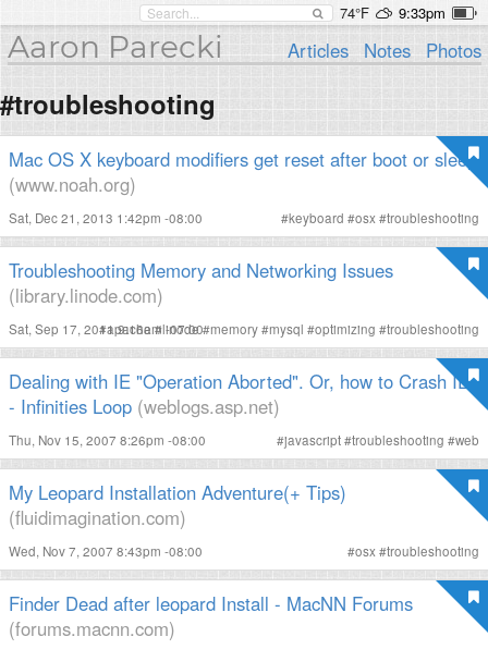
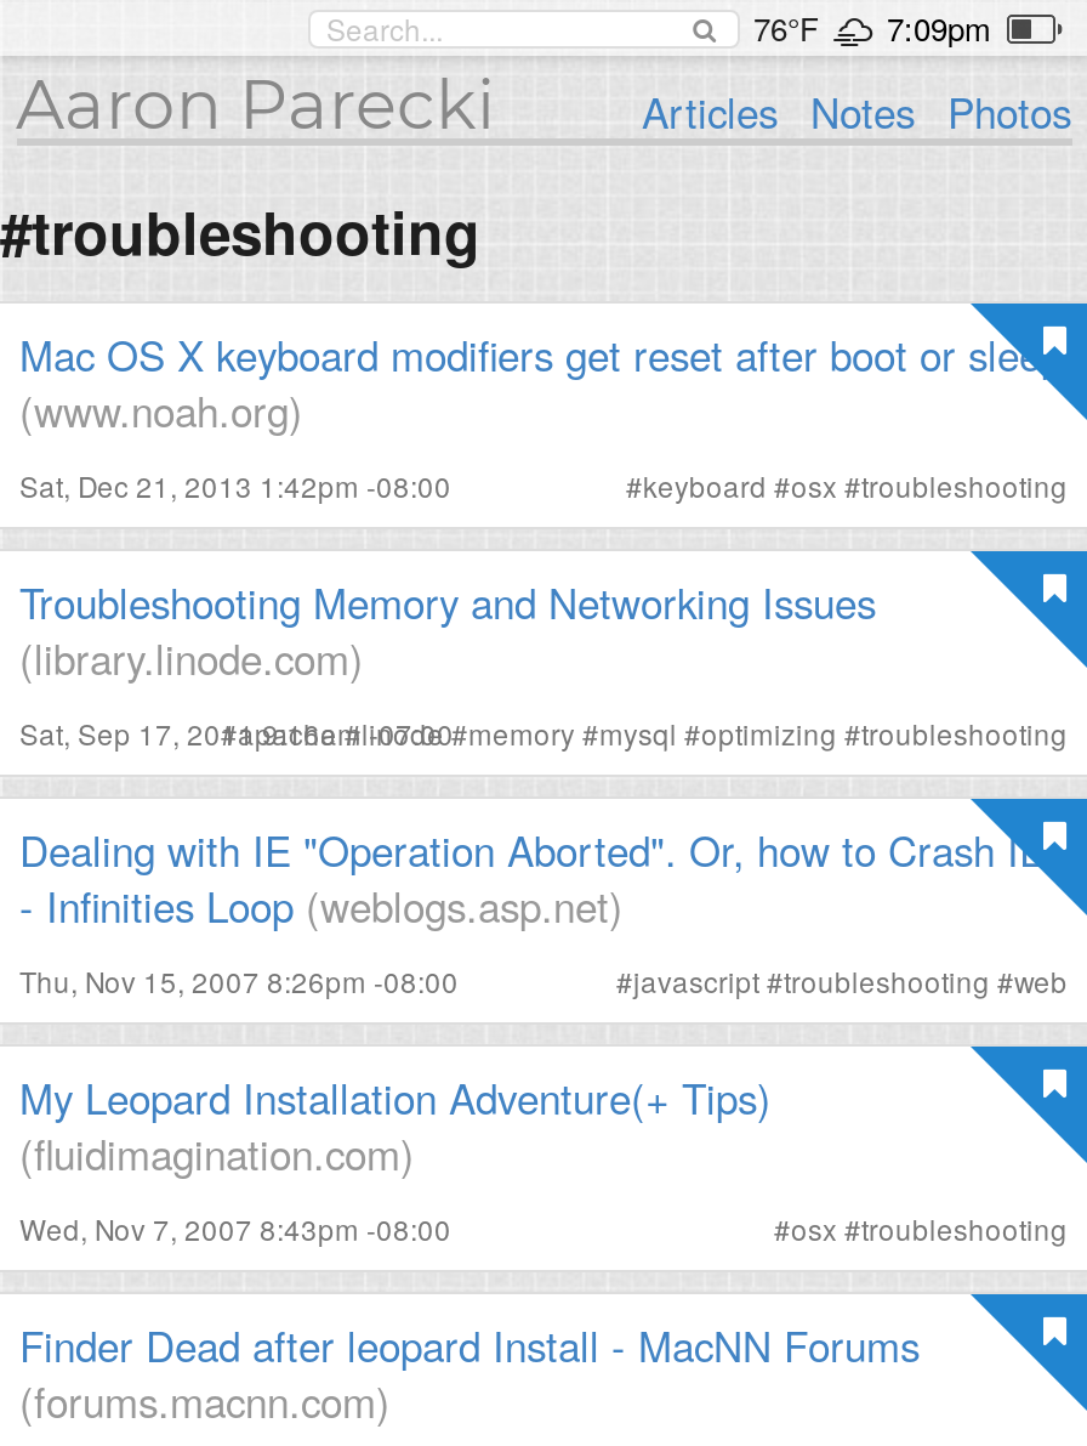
- 74°F
- 9:33pm
+ 76°F
+ 7:09pm
